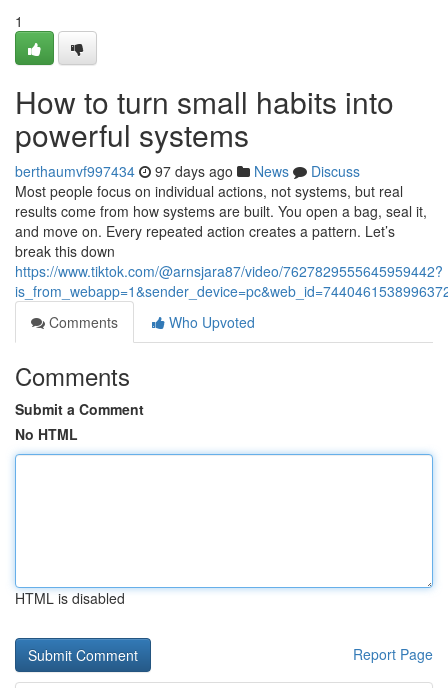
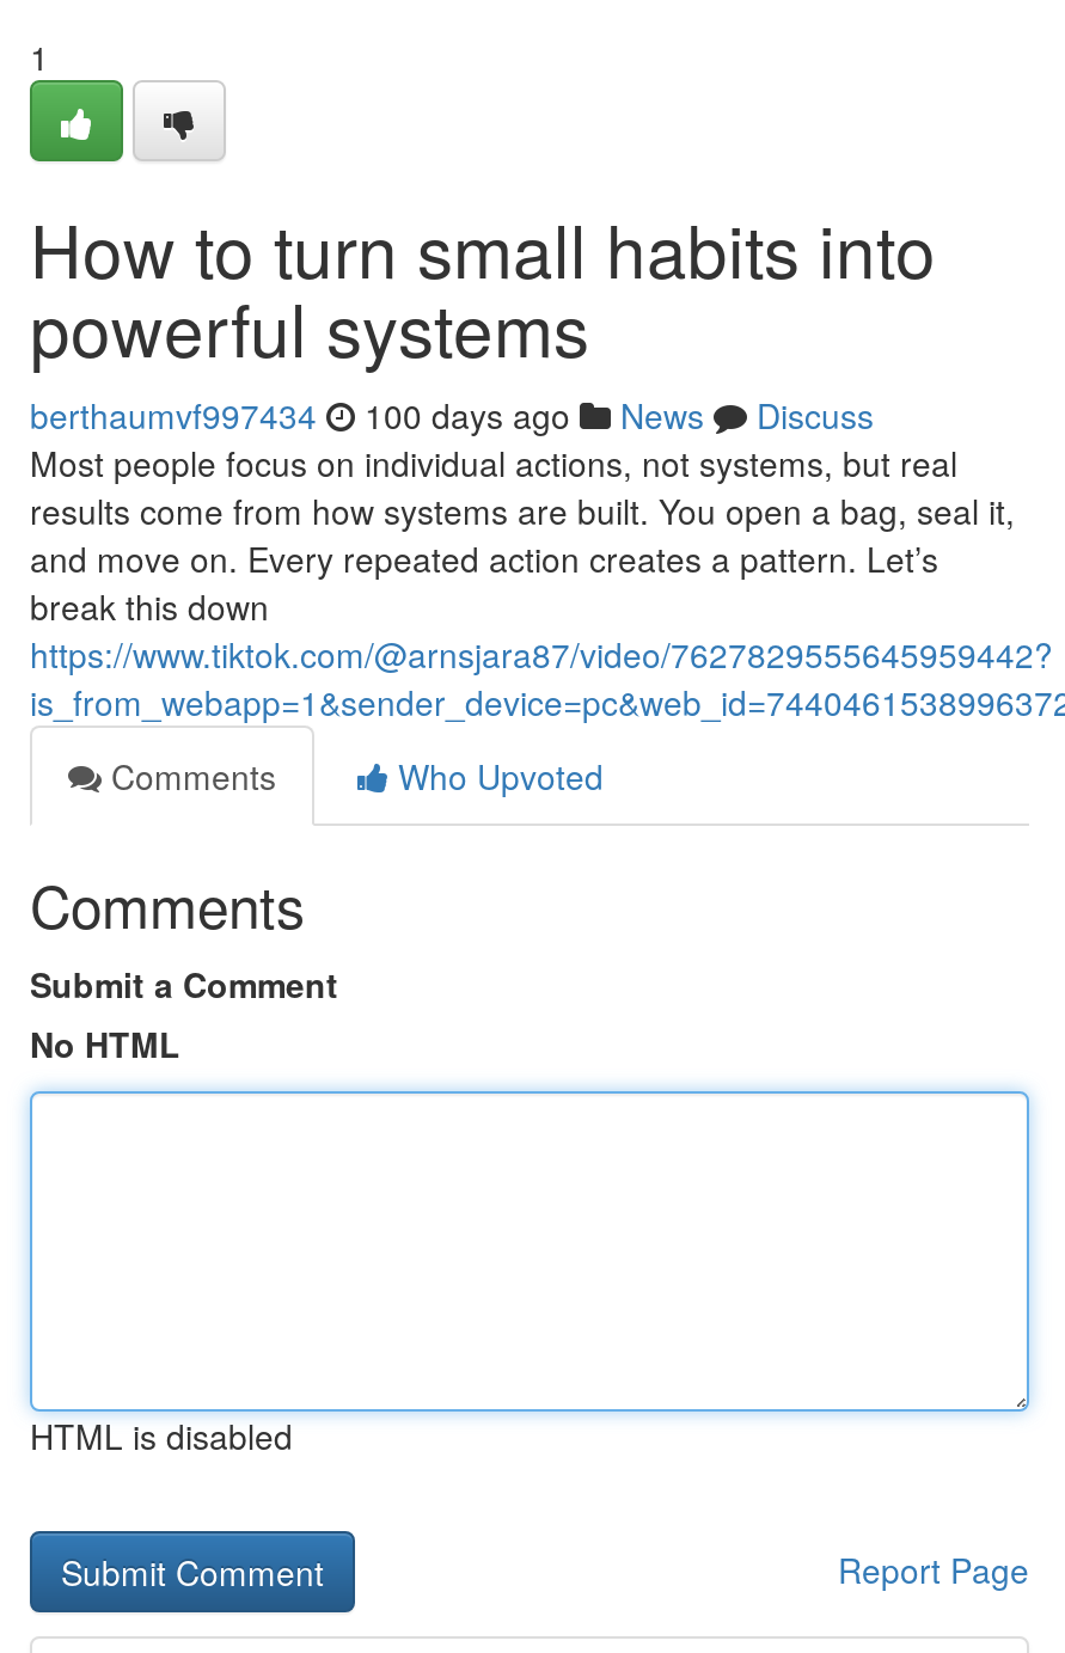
- berthaumvf997434 97 days ago News Discuss
+ berthaumvf997434 100 days ago News Discuss
